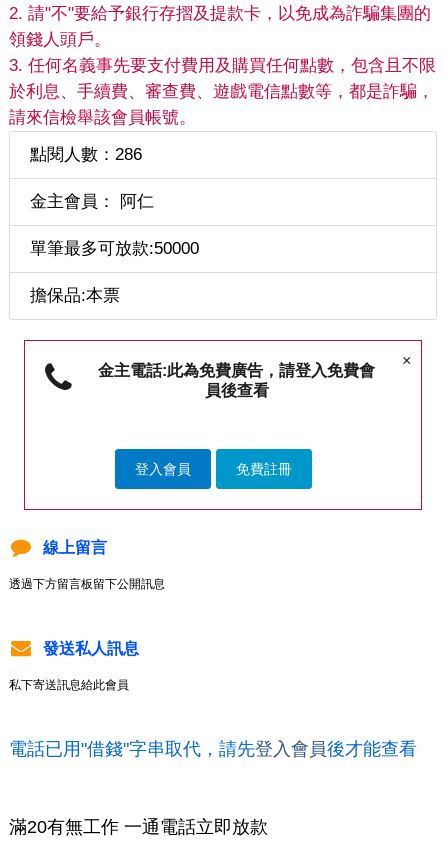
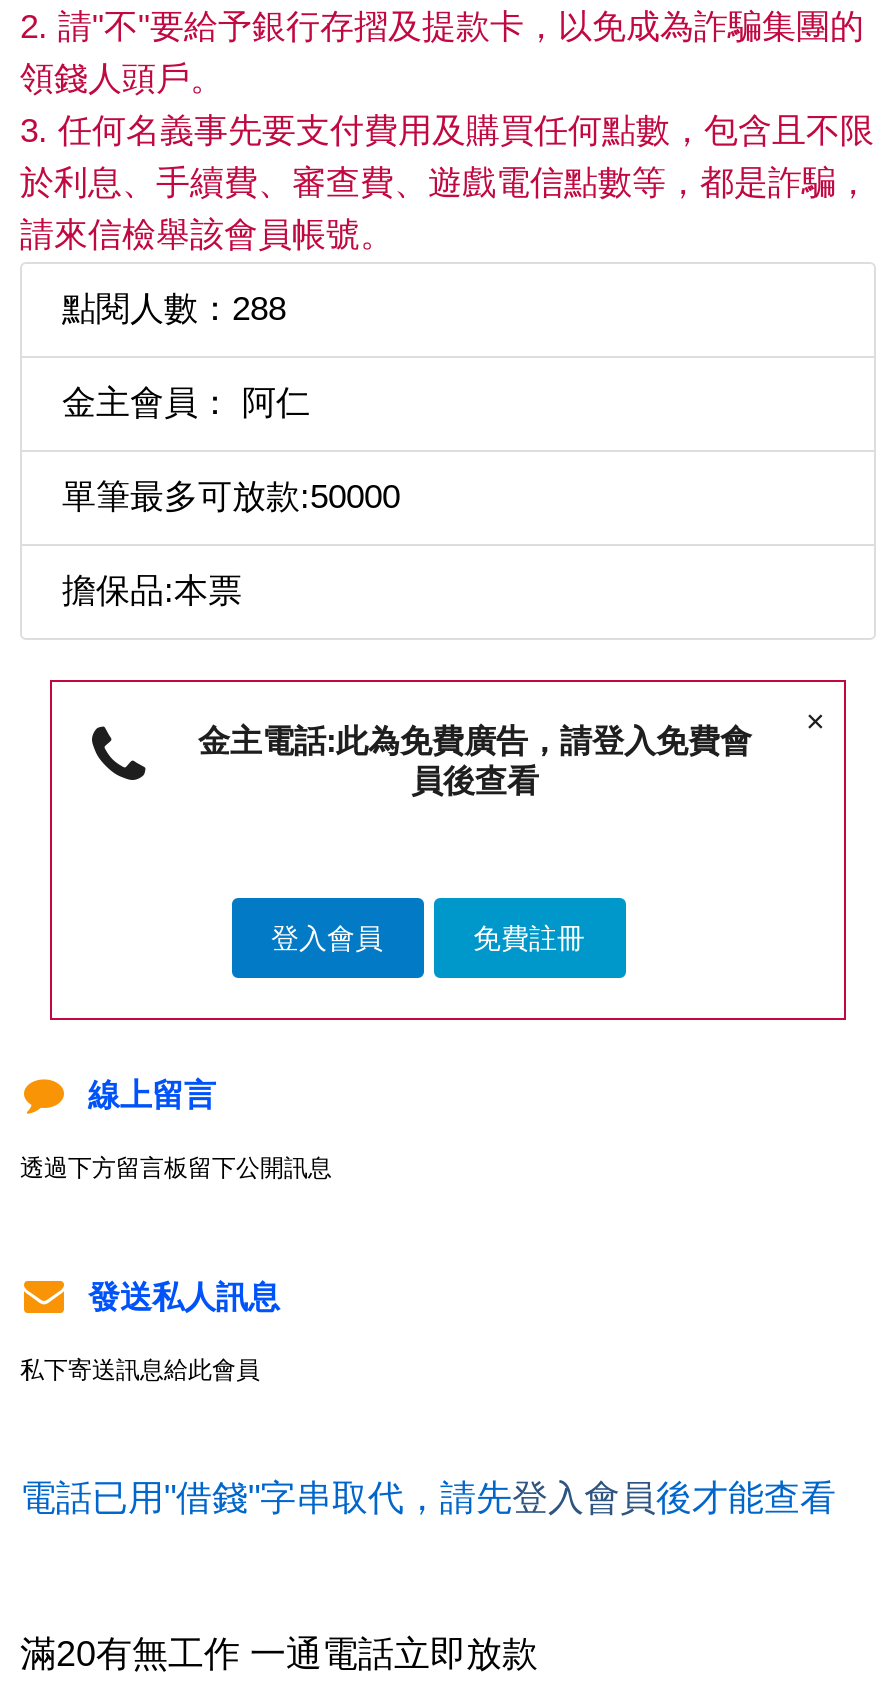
- 點閱人數：286
+ 點閱人數：288
